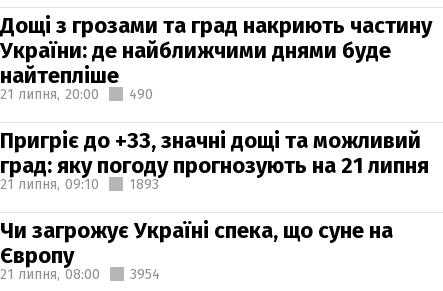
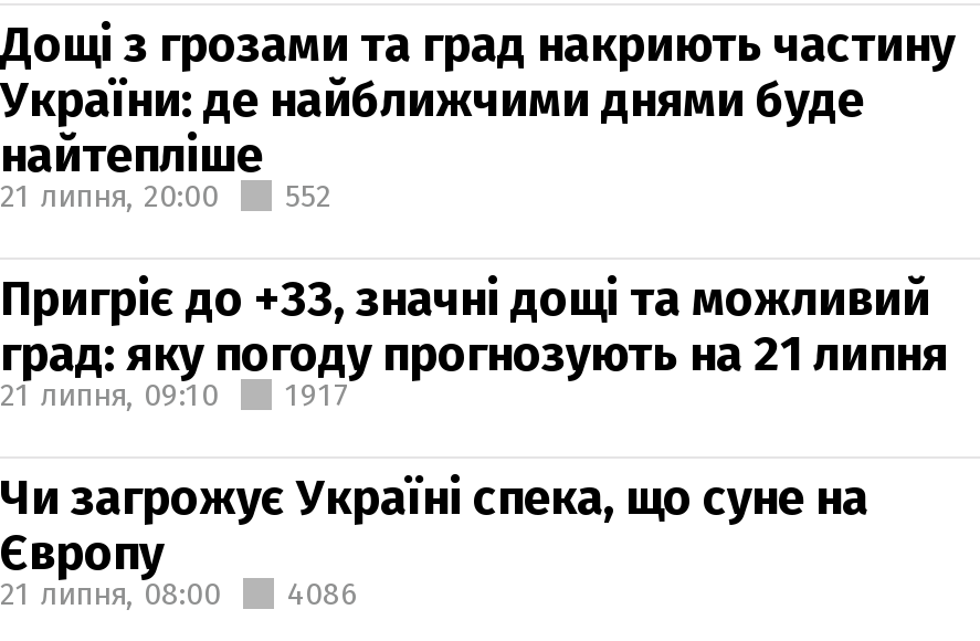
- 21 липня, 20:00 490
+ 21 липня, 20:00 552

- 1893
+ 1917

- 21 липня, 08:00 3954
+ 21 липня, 08:00 4086
